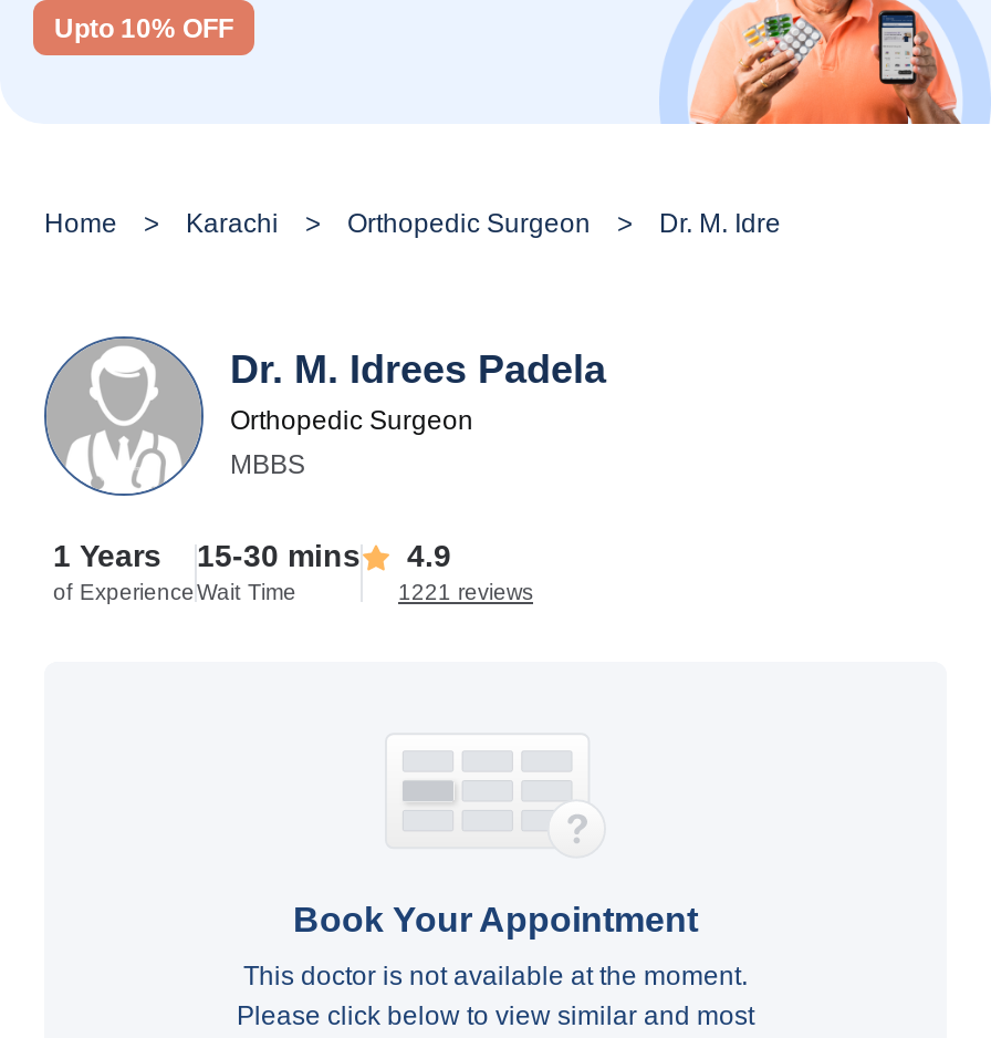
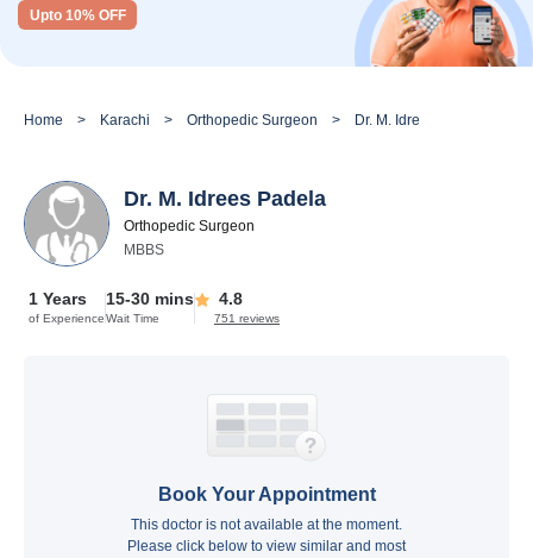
- 1 Years 15-30 mins 4.9
+ 1 Years 15-30 mins 4.8

- 1221 reviews
+ 751 reviews
